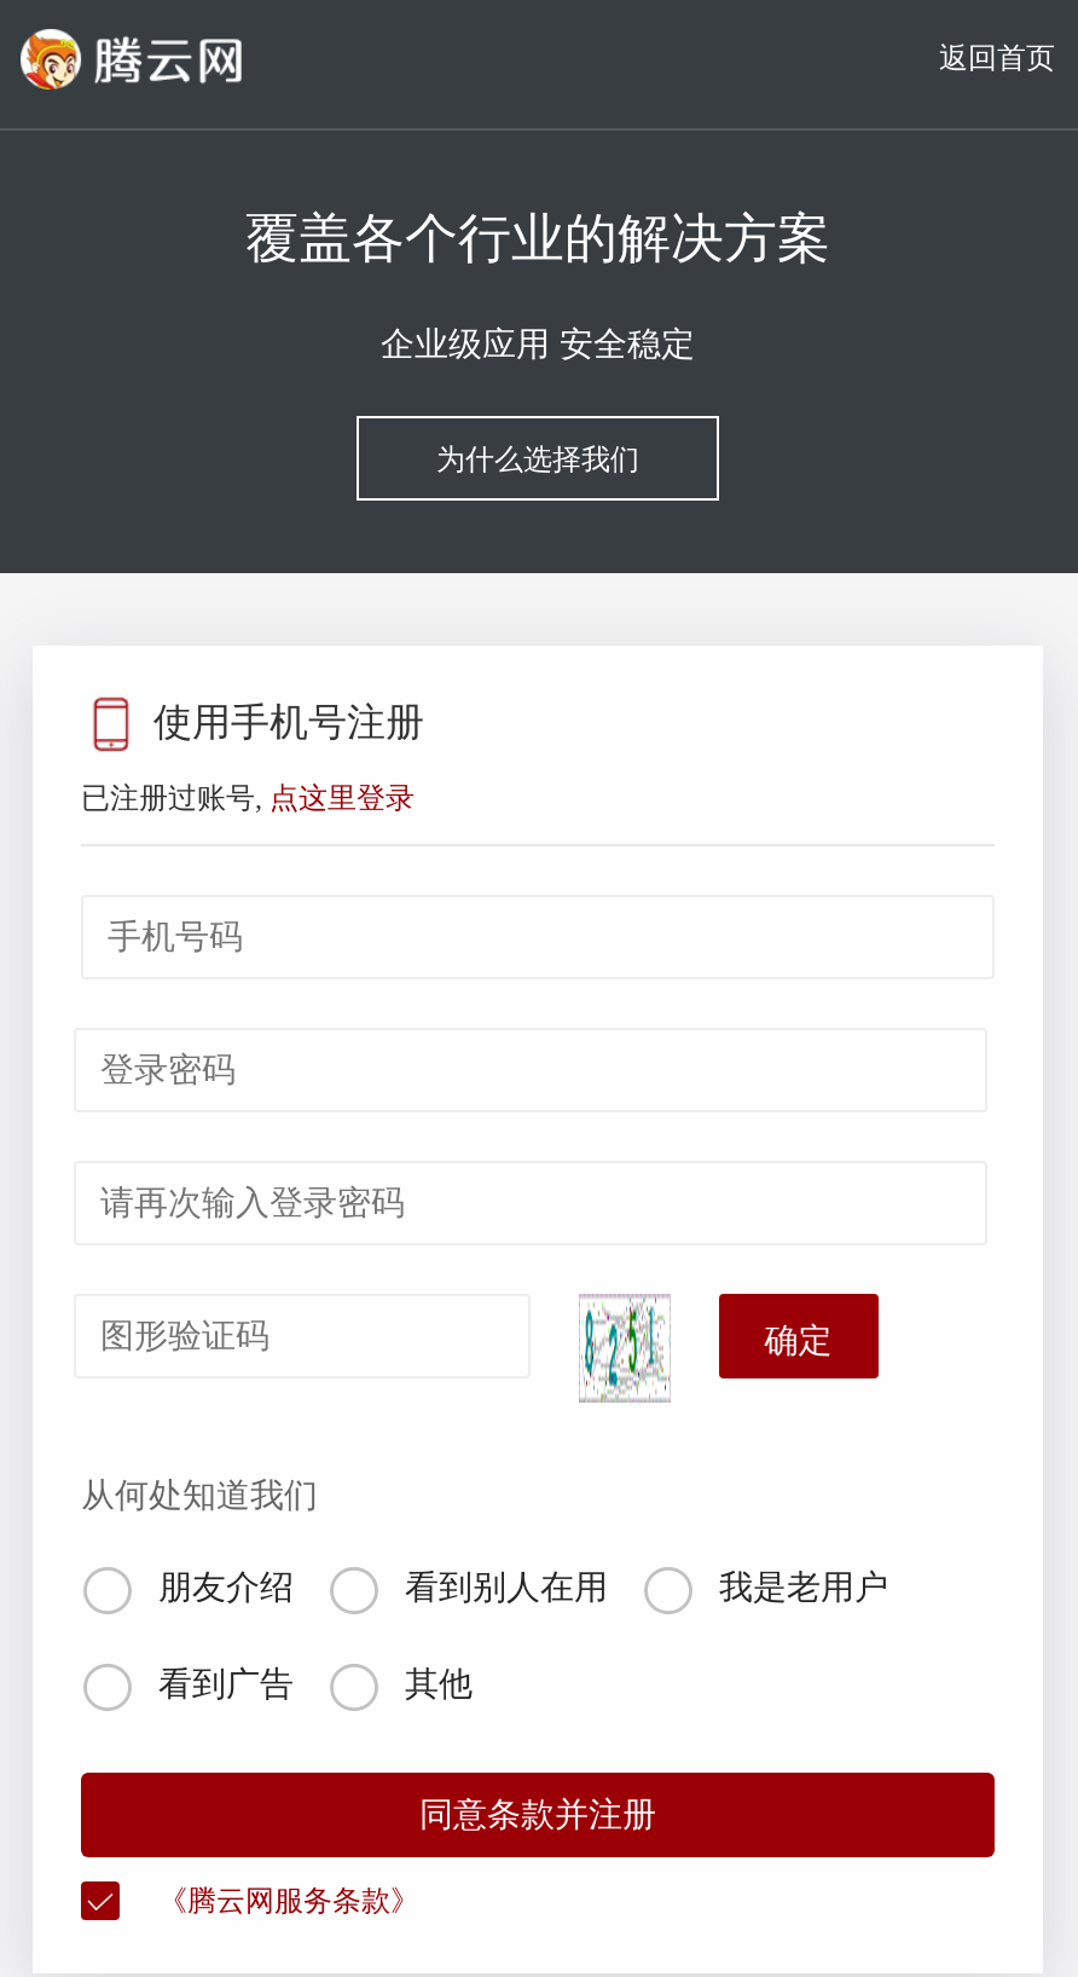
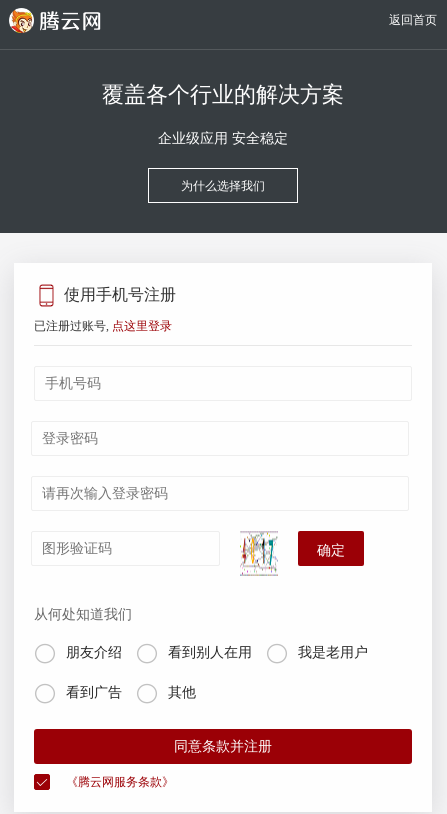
- [image]
+ [image]
